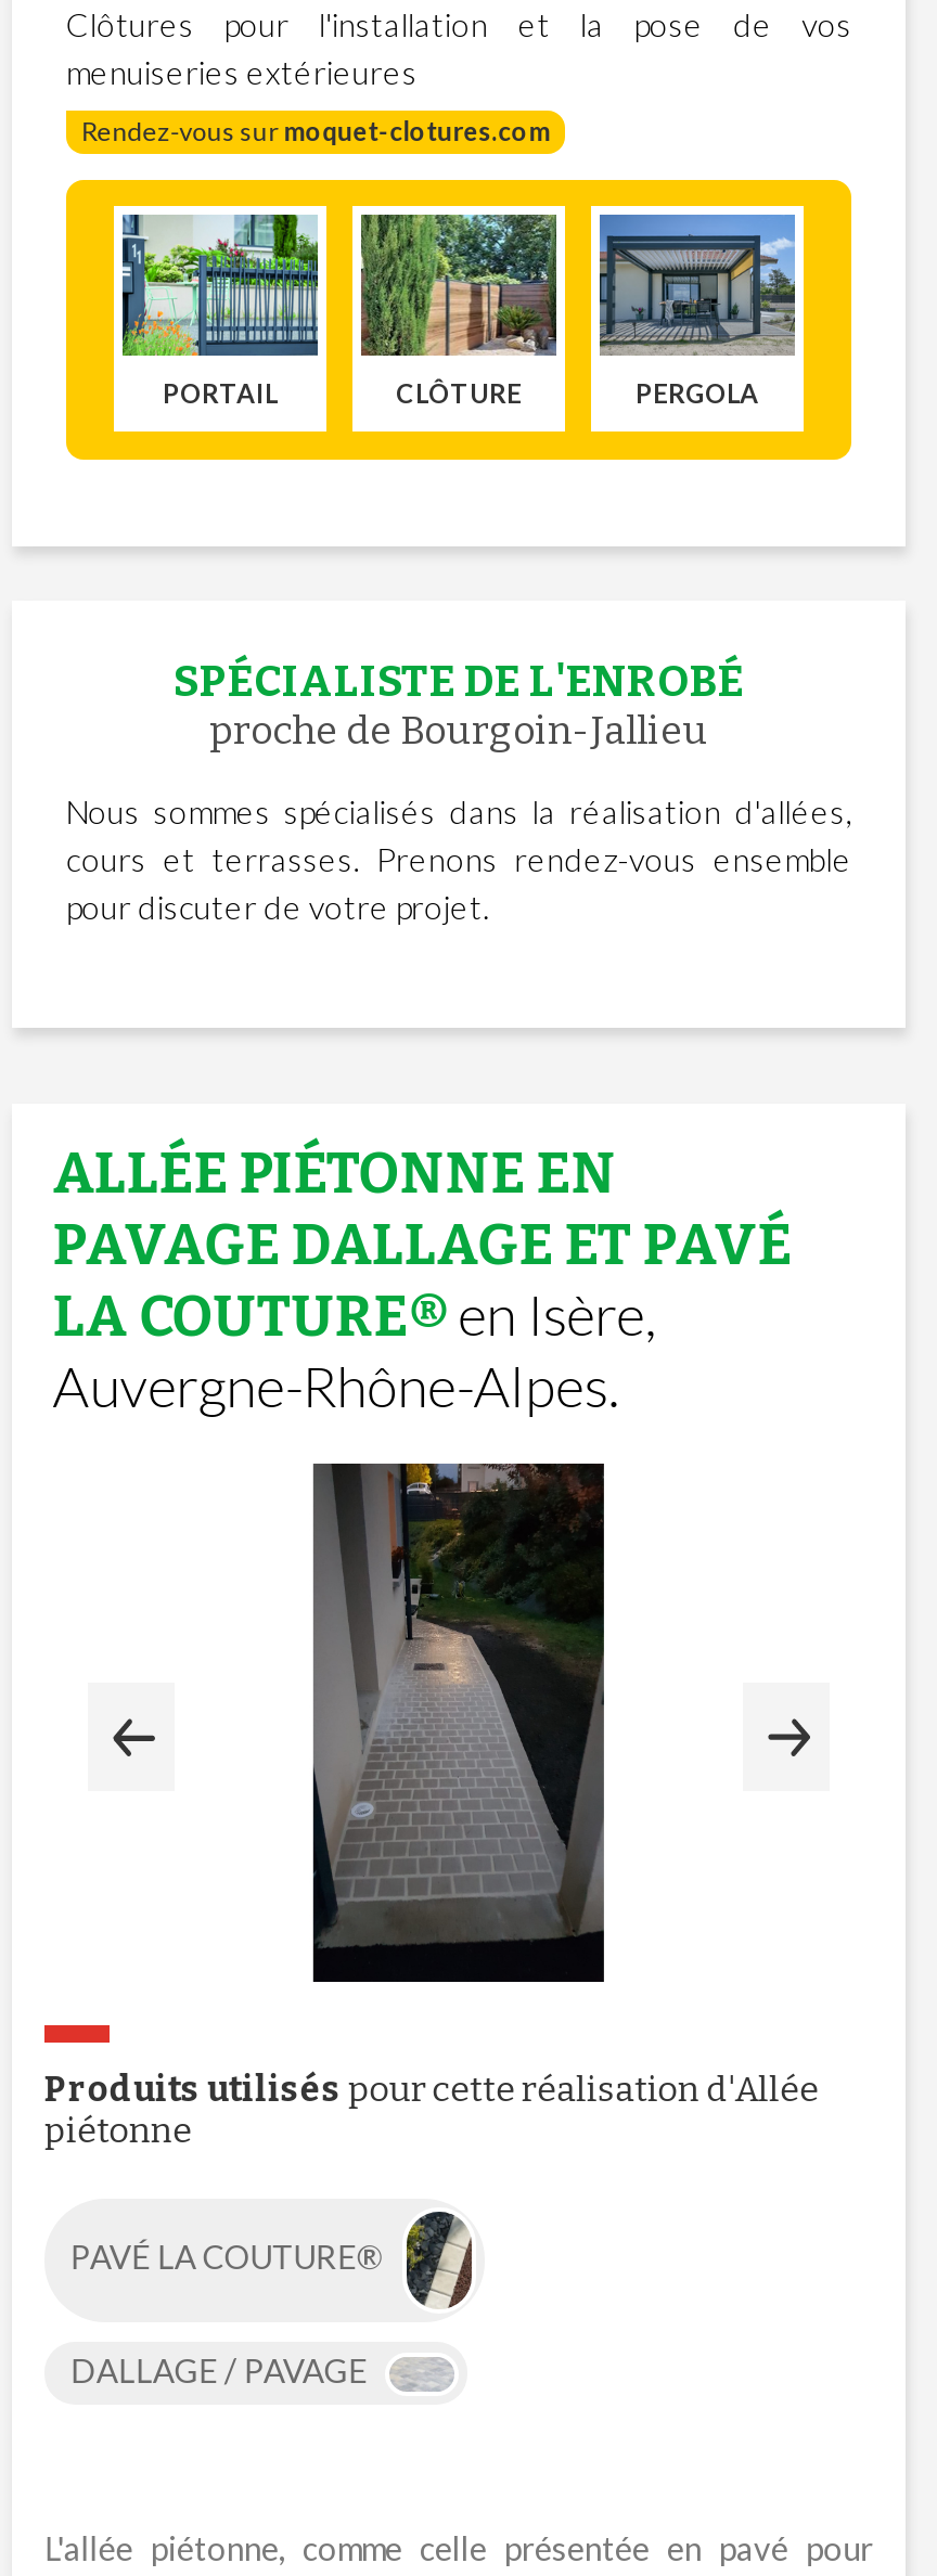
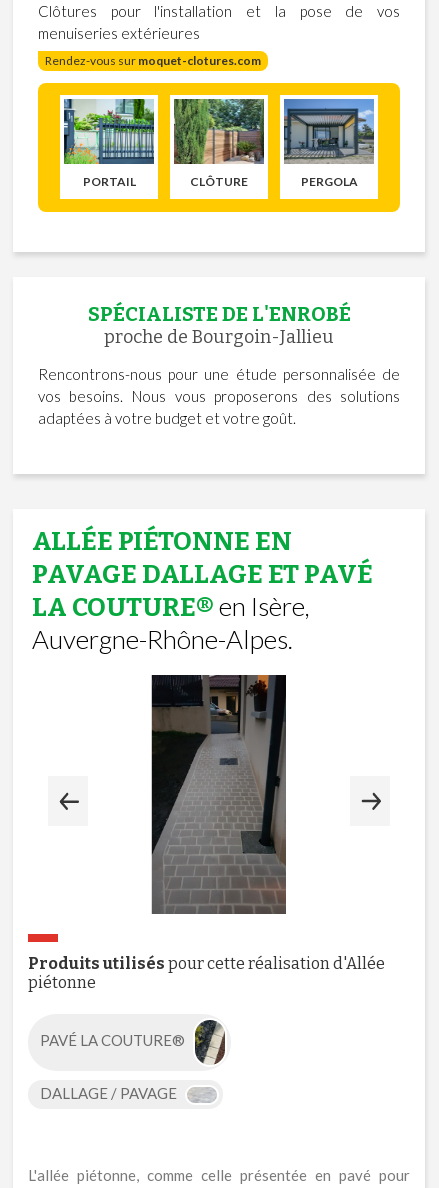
- Nous sommes spécialisés dans la réalisation d'allées,
- cours et terrasses. Prenons rendez-vous ensemble
- pour discuter de votre projet.
+ Rencontrons-nous pour une étude personnalisée de
+ vos besoins. Nous vous proposerons des solutions
+ adaptées à votre budget et votre goût.

- [image]
+ [image]
